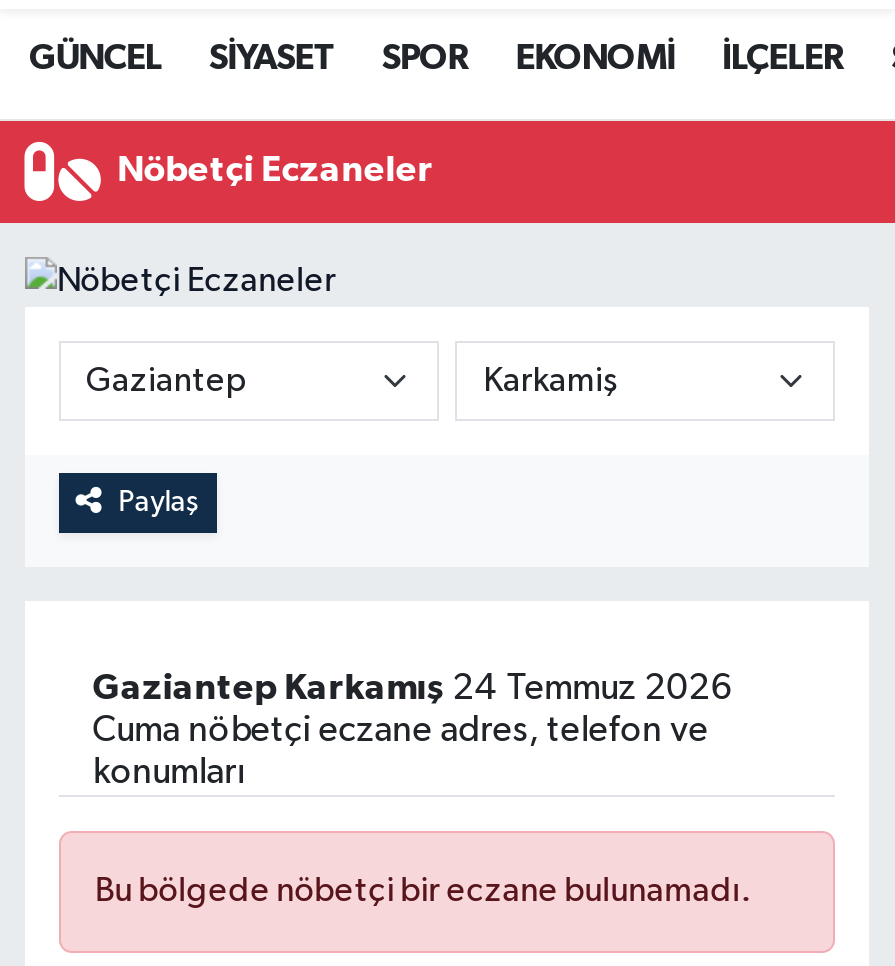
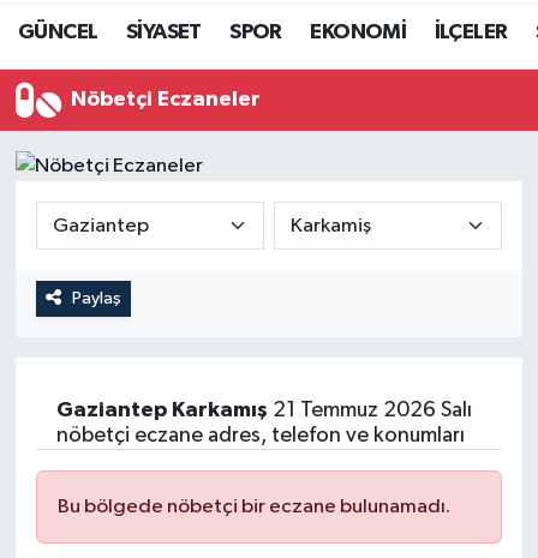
- Gaziantep Karkamış 24 Temmuz 2026
- Cuma nöbetçi eczane adres, telefon ve
- konumları
+ Gaziantep Karkamış 21 Temmuz 2026 Salı
+ nöbetçi eczane adres, telefon ve konumları
